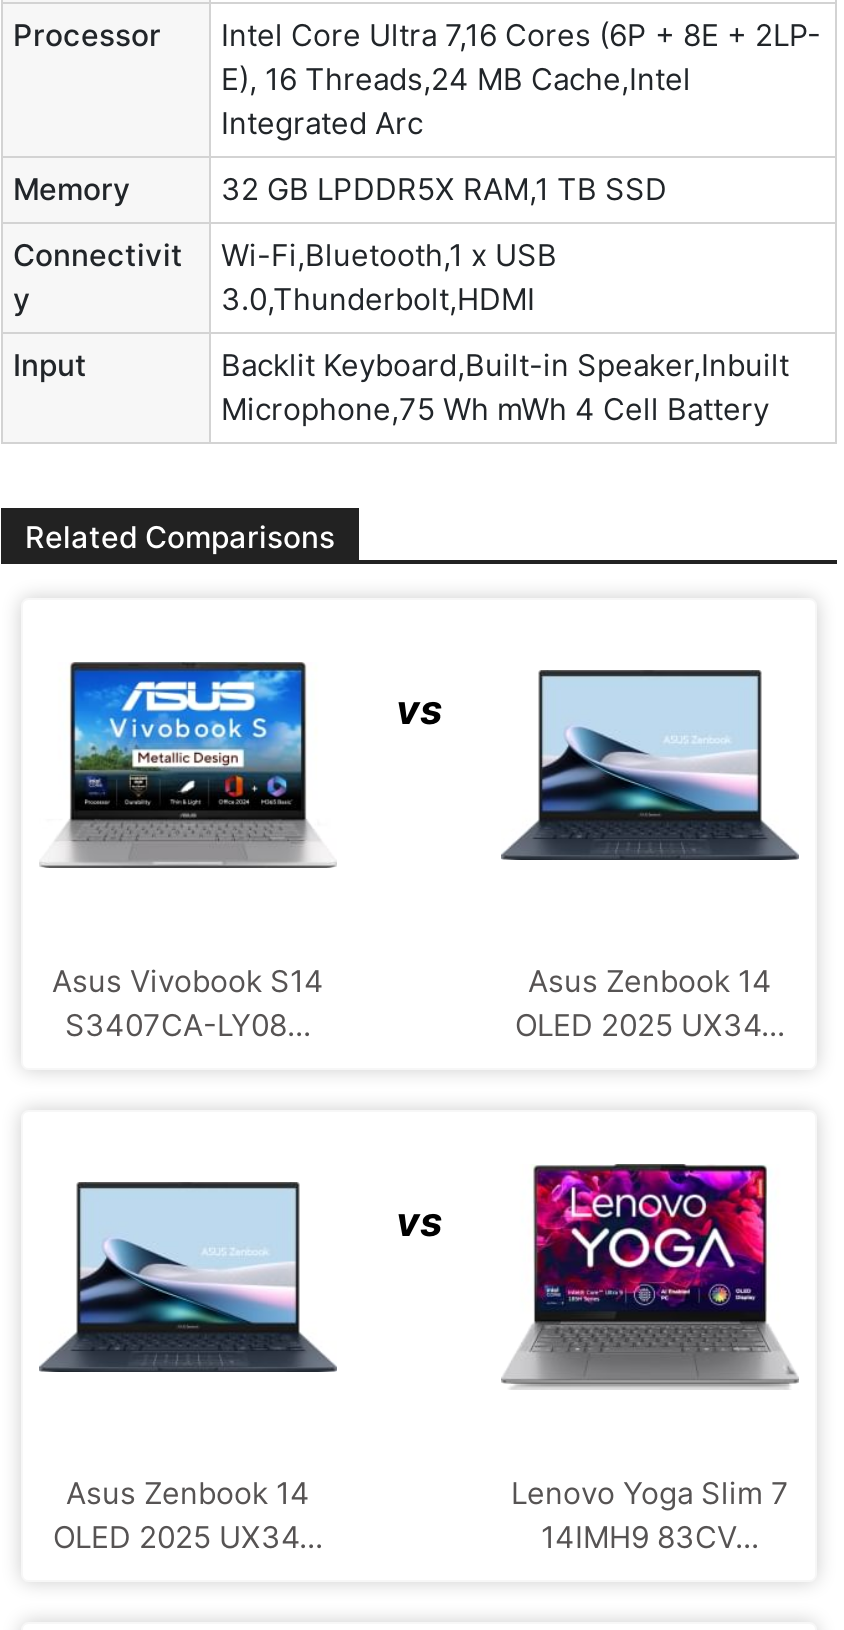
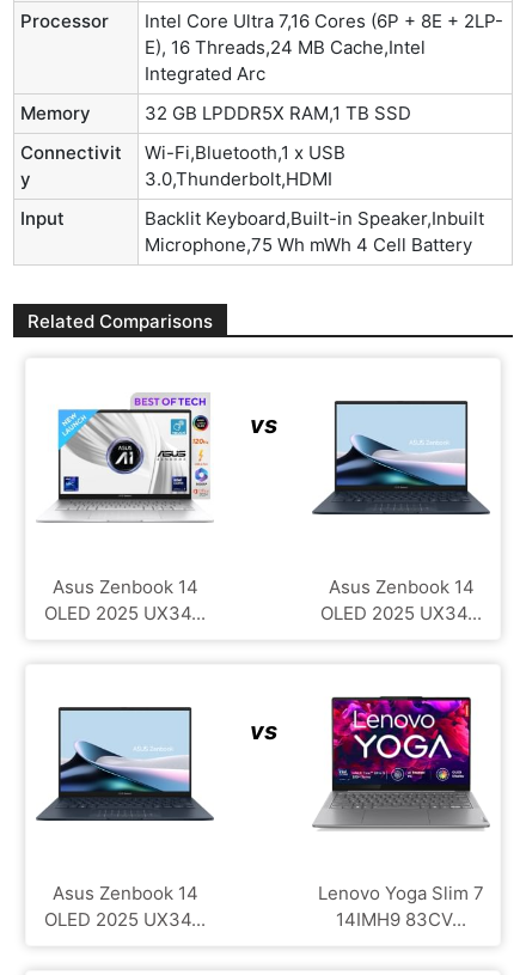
- [image]
+ [image]

- Asus Vivobook S14
- S3407CA-LY08...
+ Asus Zenbook 14
+ OLED 2025 UX34...
